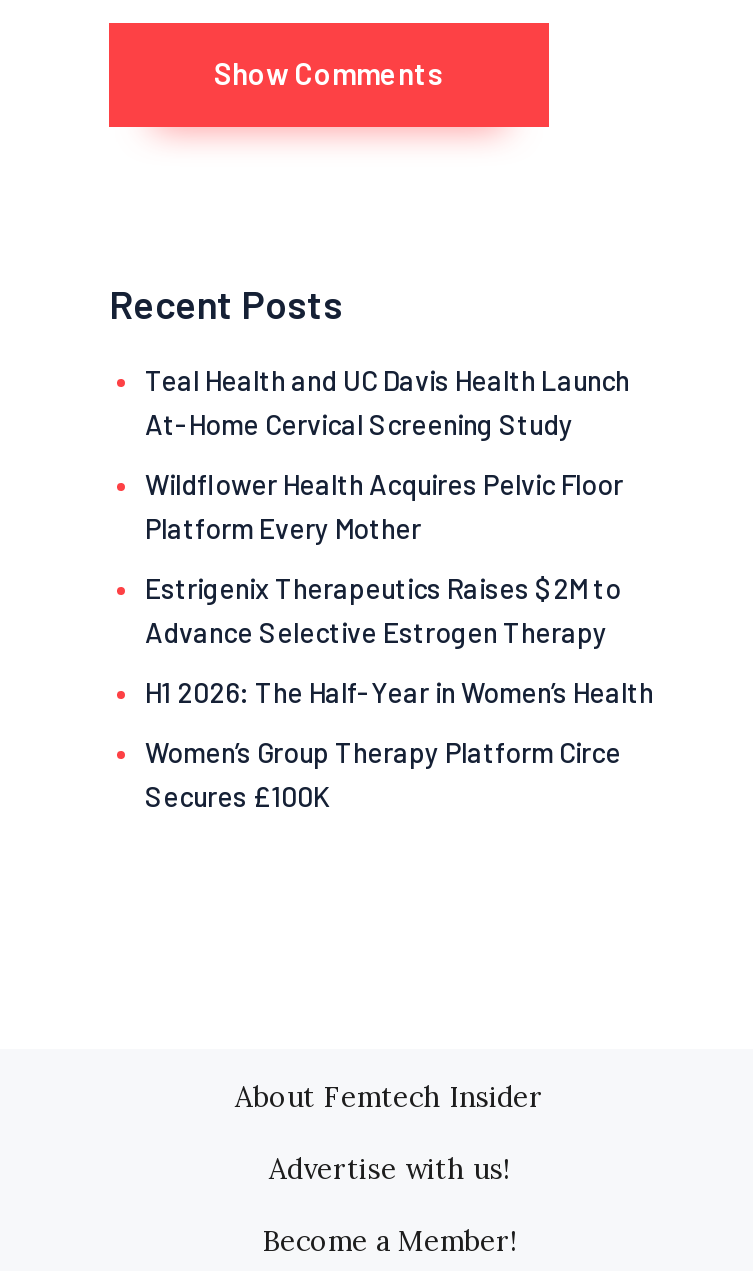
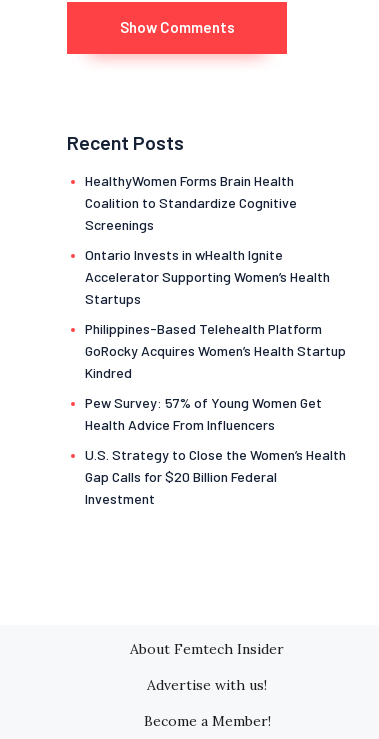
- Teal Health and UC Davis Health Launch
- At-Home Cervical Screening Study
+ HealthyWomen Forms Brain Health
+ Coalition to Standardize Cognitive
+ Screenings

- Wildflower Health Acquires Pelvic Floor
- Platform Every Mother
+ Ontario Invests in wHealth Ignite
+ Accelerator Supporting Women’s Health
+ Startups

- Estrigenix Therapeutics Raises $2M to
- Advance Selective Estrogen Therapy
+ Philippines-Based Telehealth Platform
+ GoRocky Acquires Women’s Health Startup
+ Kindred

- H1 2026: The Half-Year in Women’s Health
+ Pew Survey: 57% of Young Women Get
+ Health Advice From Influencers

- Women’s Group Therapy Platform Circe
- Secures £100K
+ U.S. Strategy to Close the Women’s Health
+ Gap Calls for $20 Billion Federal
+ Investment
